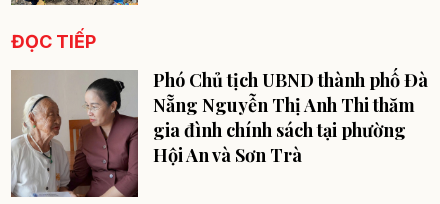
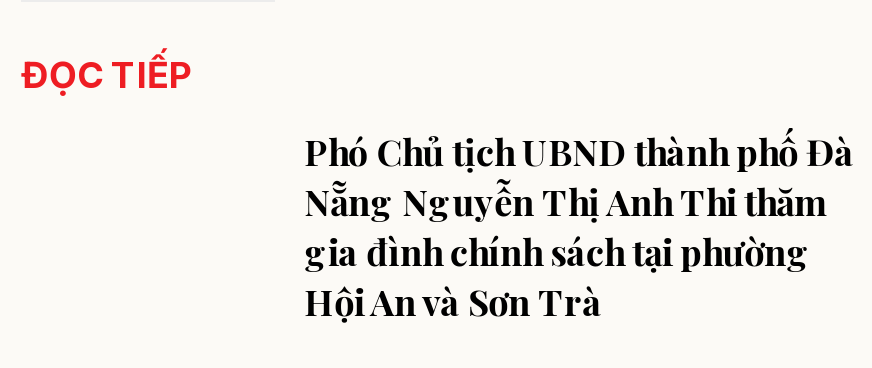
- [image]
